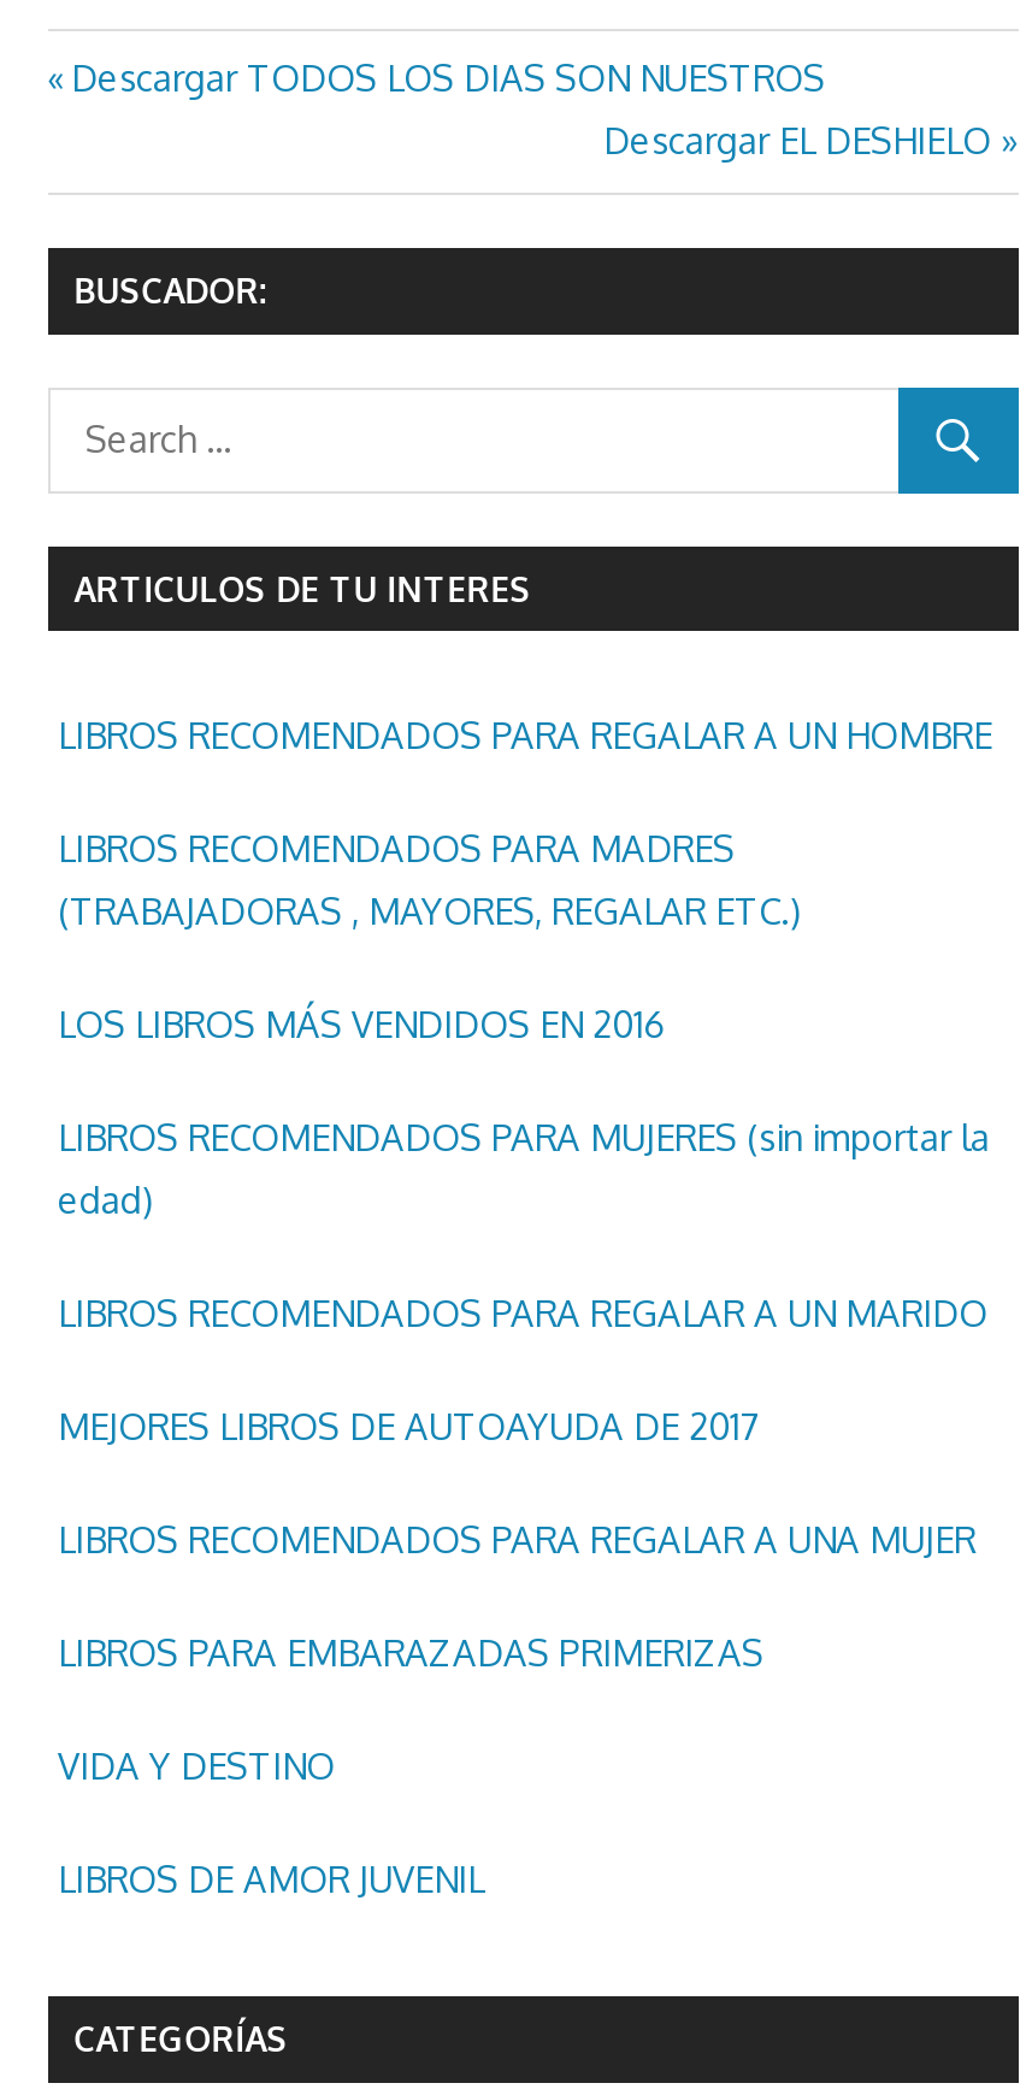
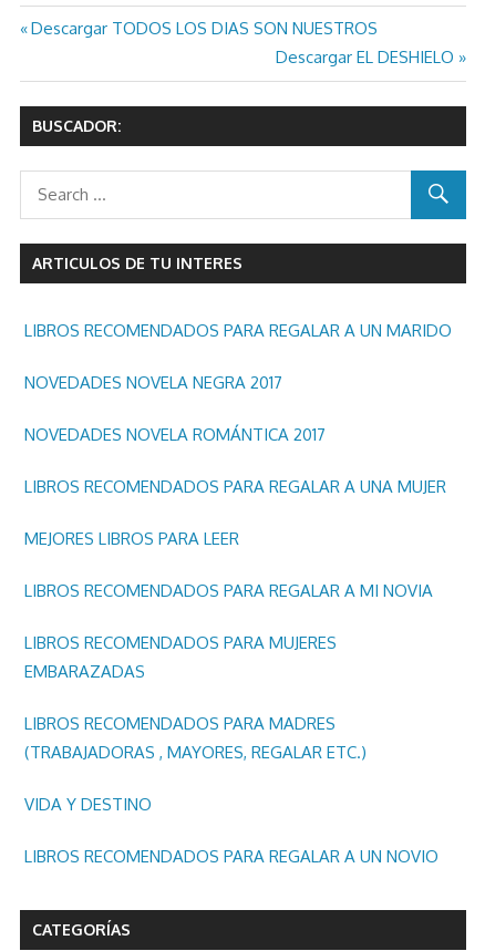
- LIBROS RECOMENDADOS PARA REGALAR A UN HOMBRE
+ NOVEDADES NOVELA NEGRA 2017
+ NOVEDADES NOVELA ROMÁNTICA 2017
+ MEJORES LIBROS PARA LEER
+ LIBROS RECOMENDADOS PARA REGALAR A MI NOVIA
+ LIBROS RECOMENDADOS PARA MUJERES
+ EMBARAZADAS

moved down: LIBROS RECOMENDADOS PARA MADRES | (TRABAJADORAS , MAYORES, REGALAR ETC.)

- LOS LIBROS MÁS VENDIDOS EN 2016
- LIBROS RECOMENDADOS PARA MUJERES (sin importar la
- edad)
- MEJORES LIBROS DE AUTOAYUDA DE 2017
- LIBROS PARA EMBARAZADAS PRIMERIZAS

moved up: LIBROS RECOMENDADOS PARA REGALAR A UN MARIDO

moved up: LIBROS RECOMENDADOS PARA REGALAR A UNA MUJER

- LIBROS DE AMOR JUVENIL
+ LIBROS RECOMENDADOS PARA REGALAR A UN NOVIO
